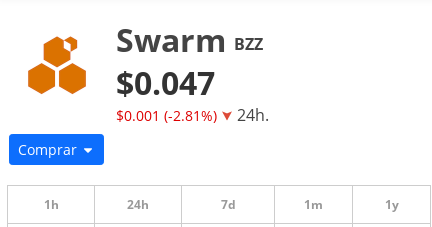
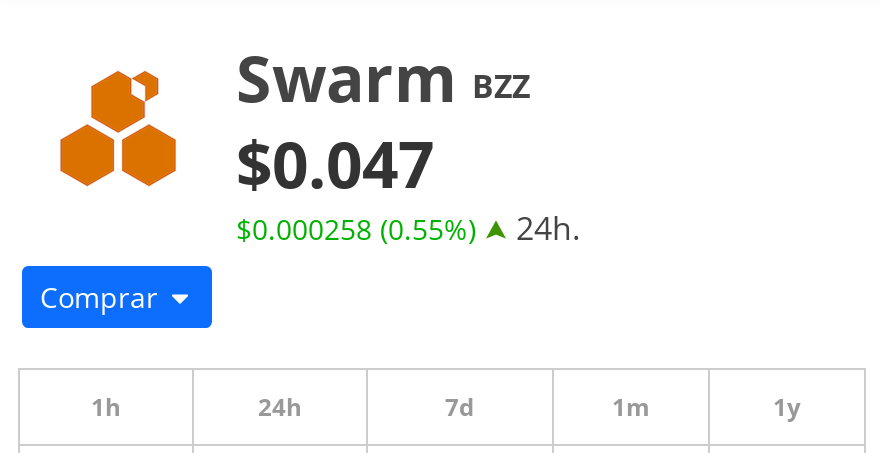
- $0.001 (-2.81%) 24h.
+ $0.000258 (0.55%) 24h.
